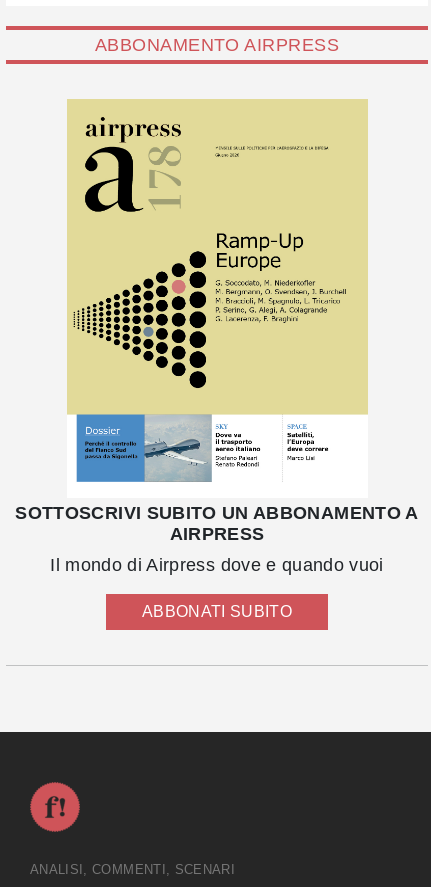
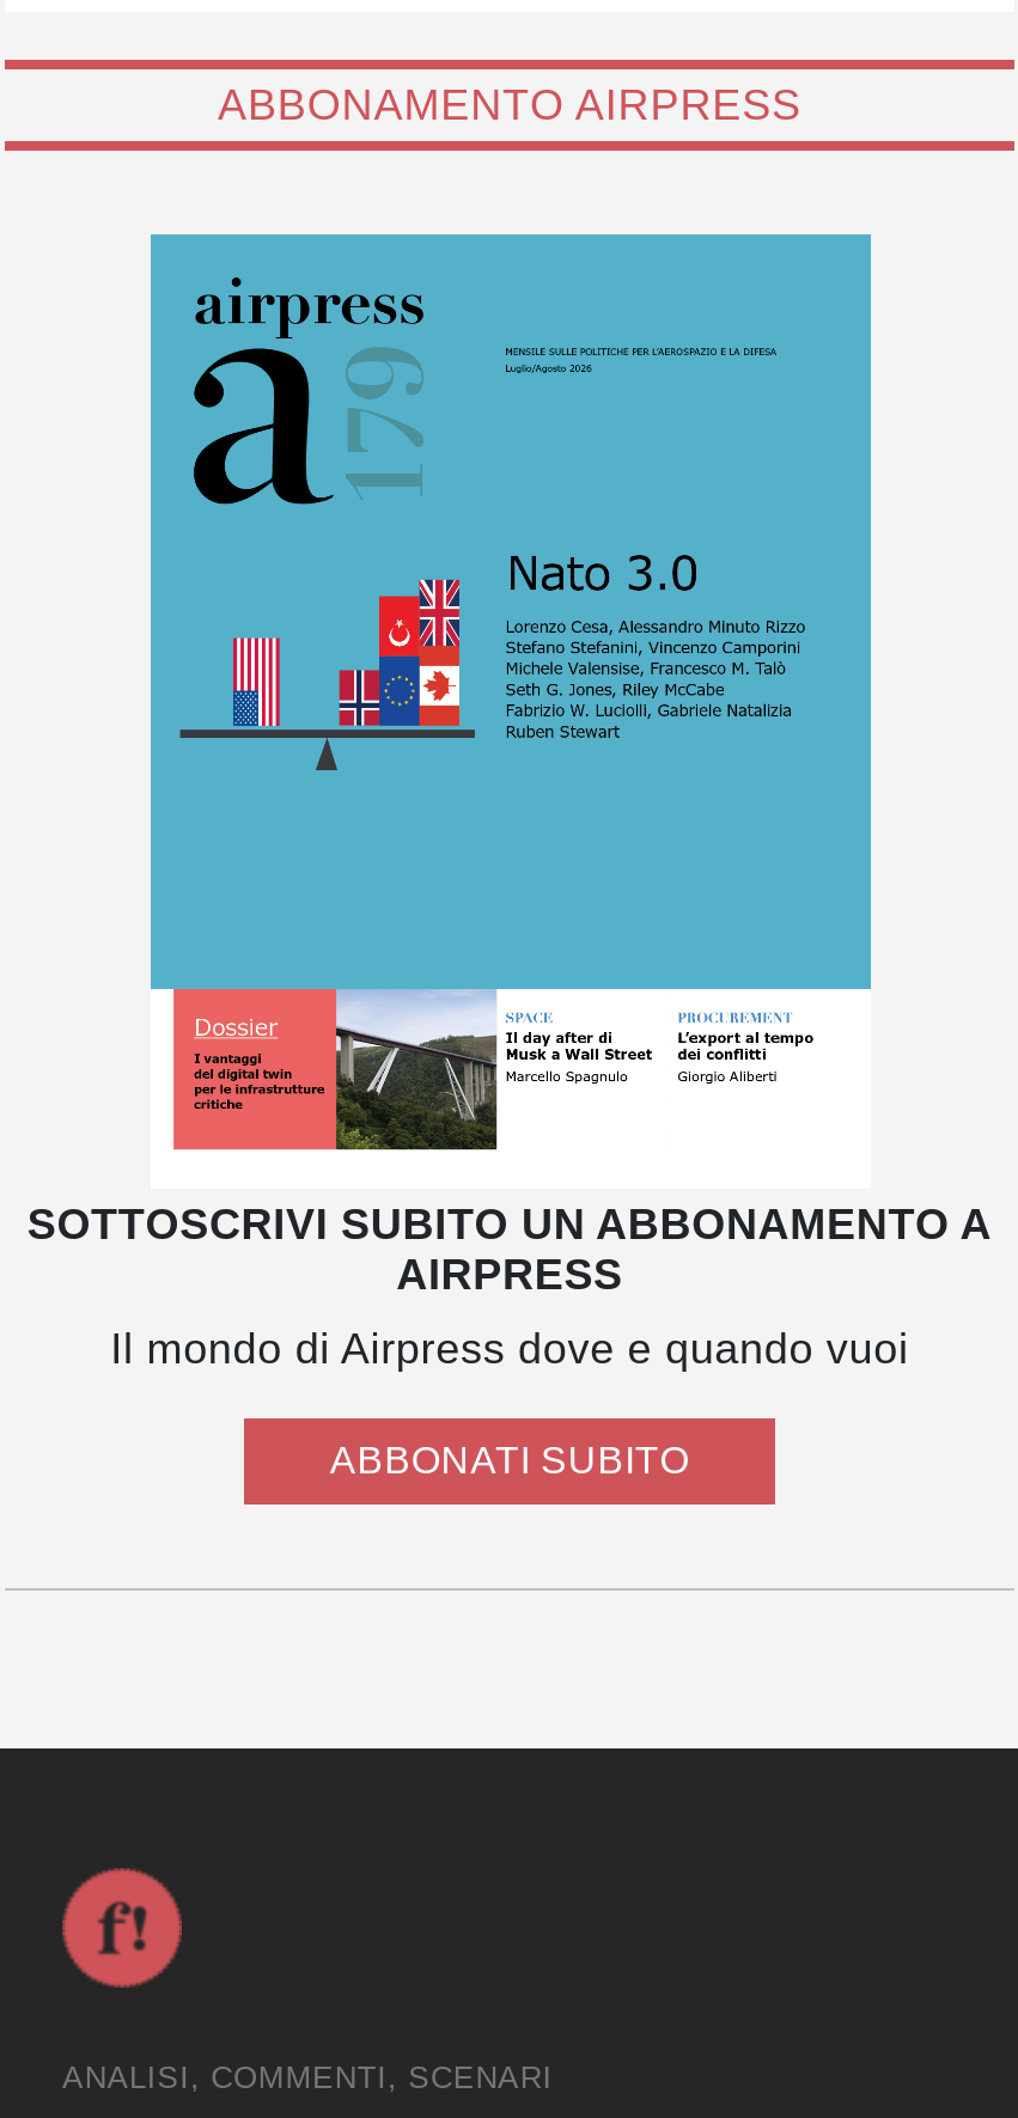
- [image]
+ [image]
